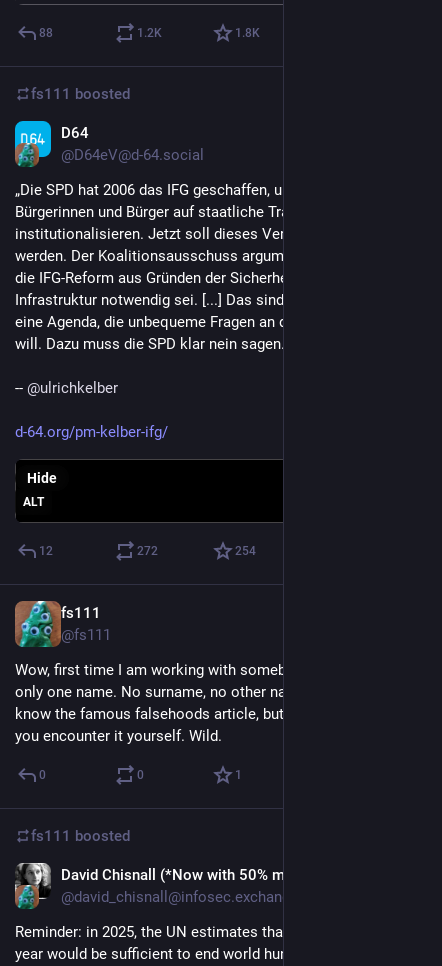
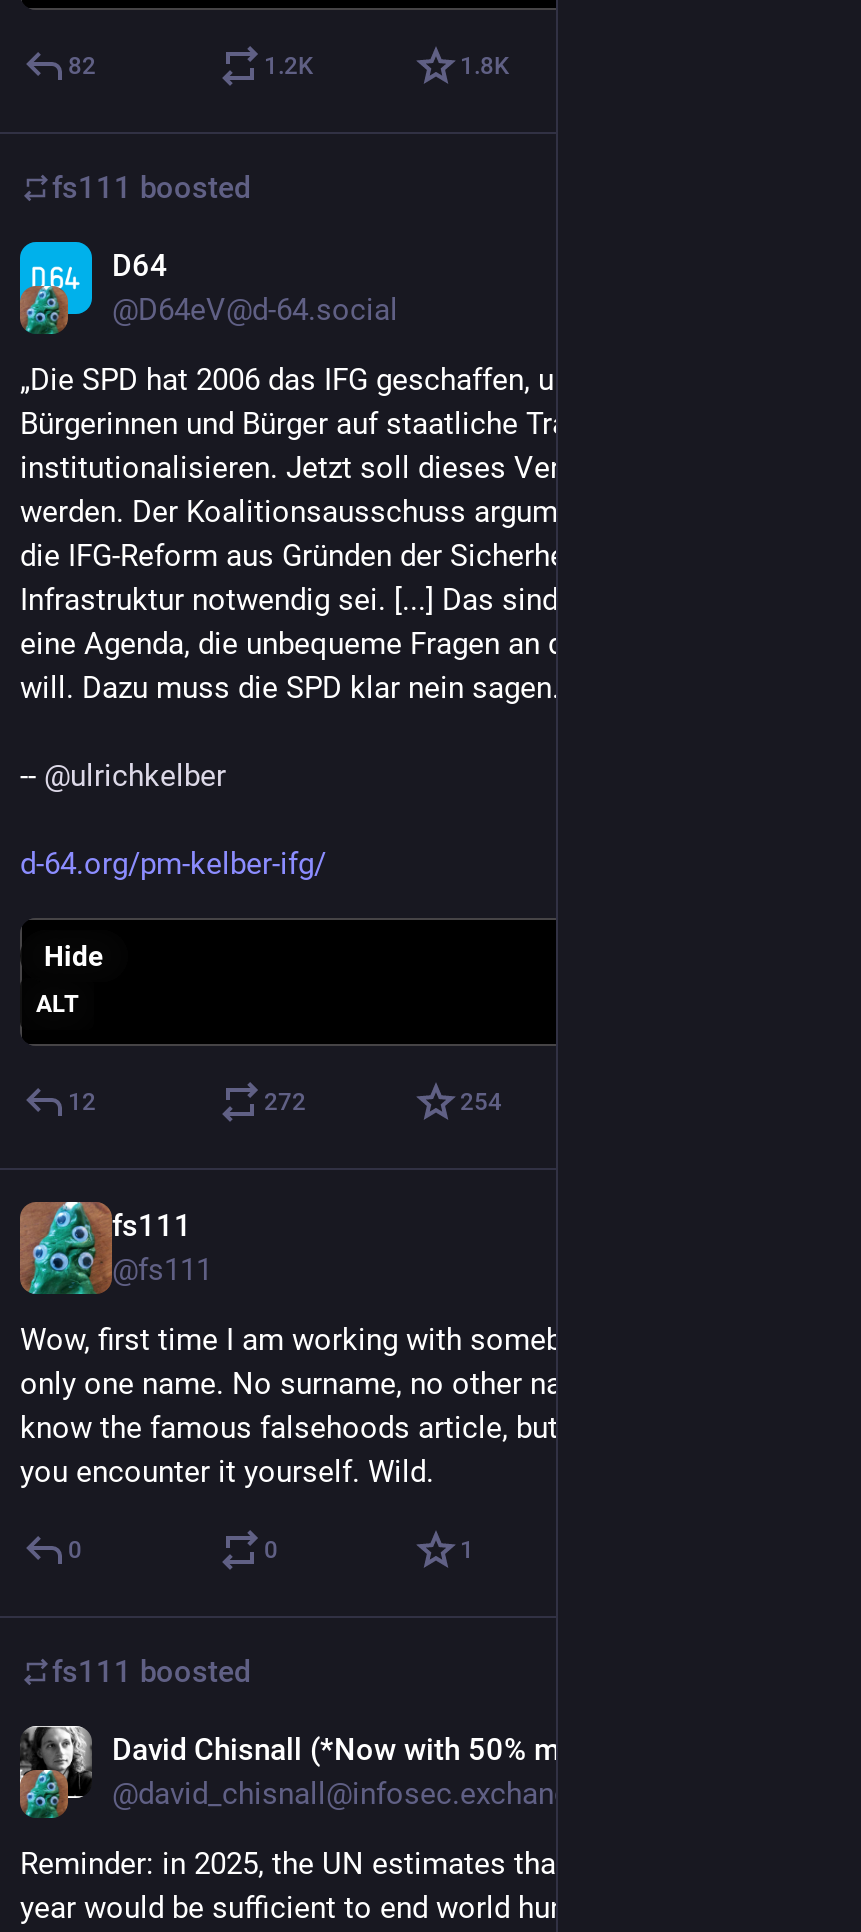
- 88
+ 82
